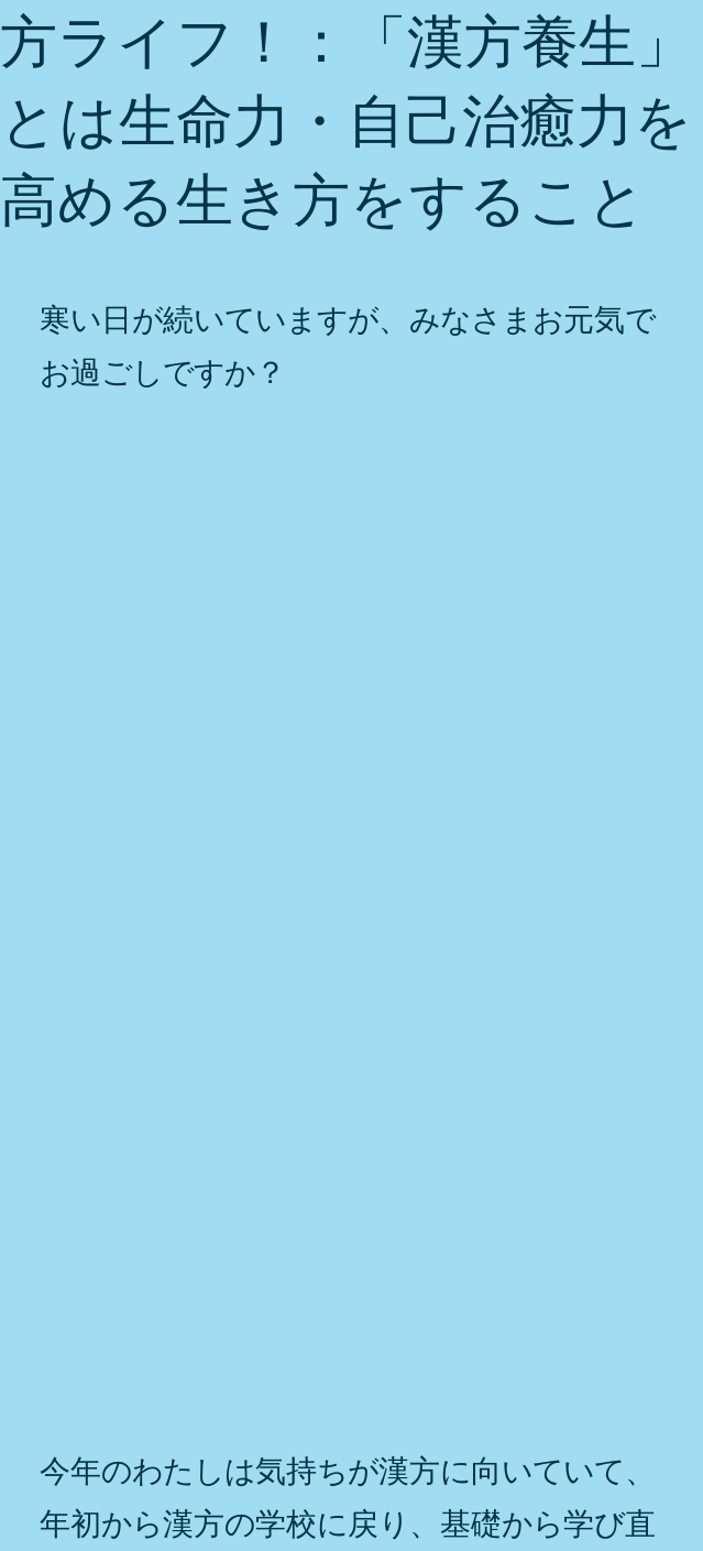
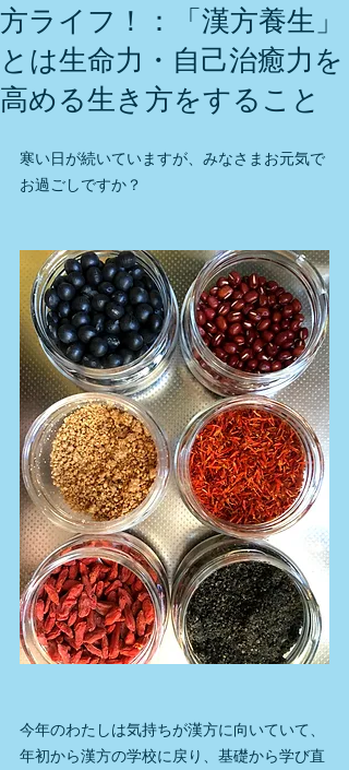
+ [image]
